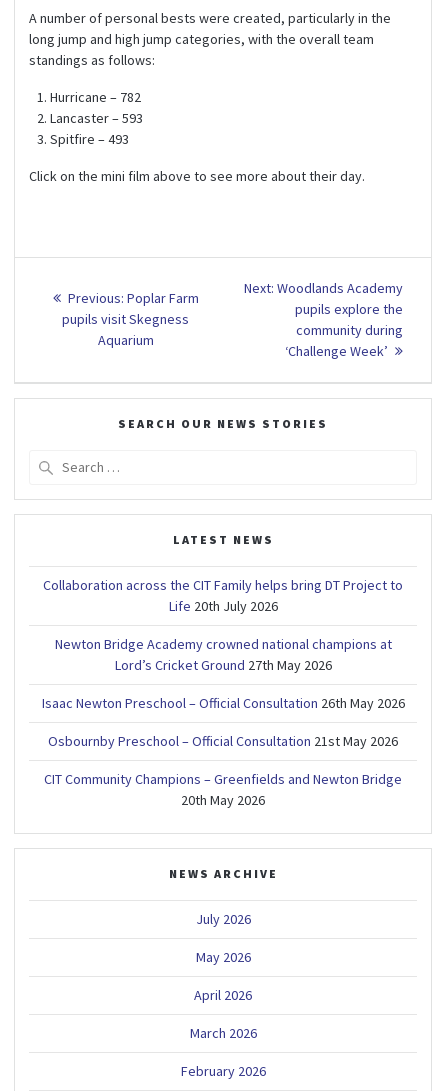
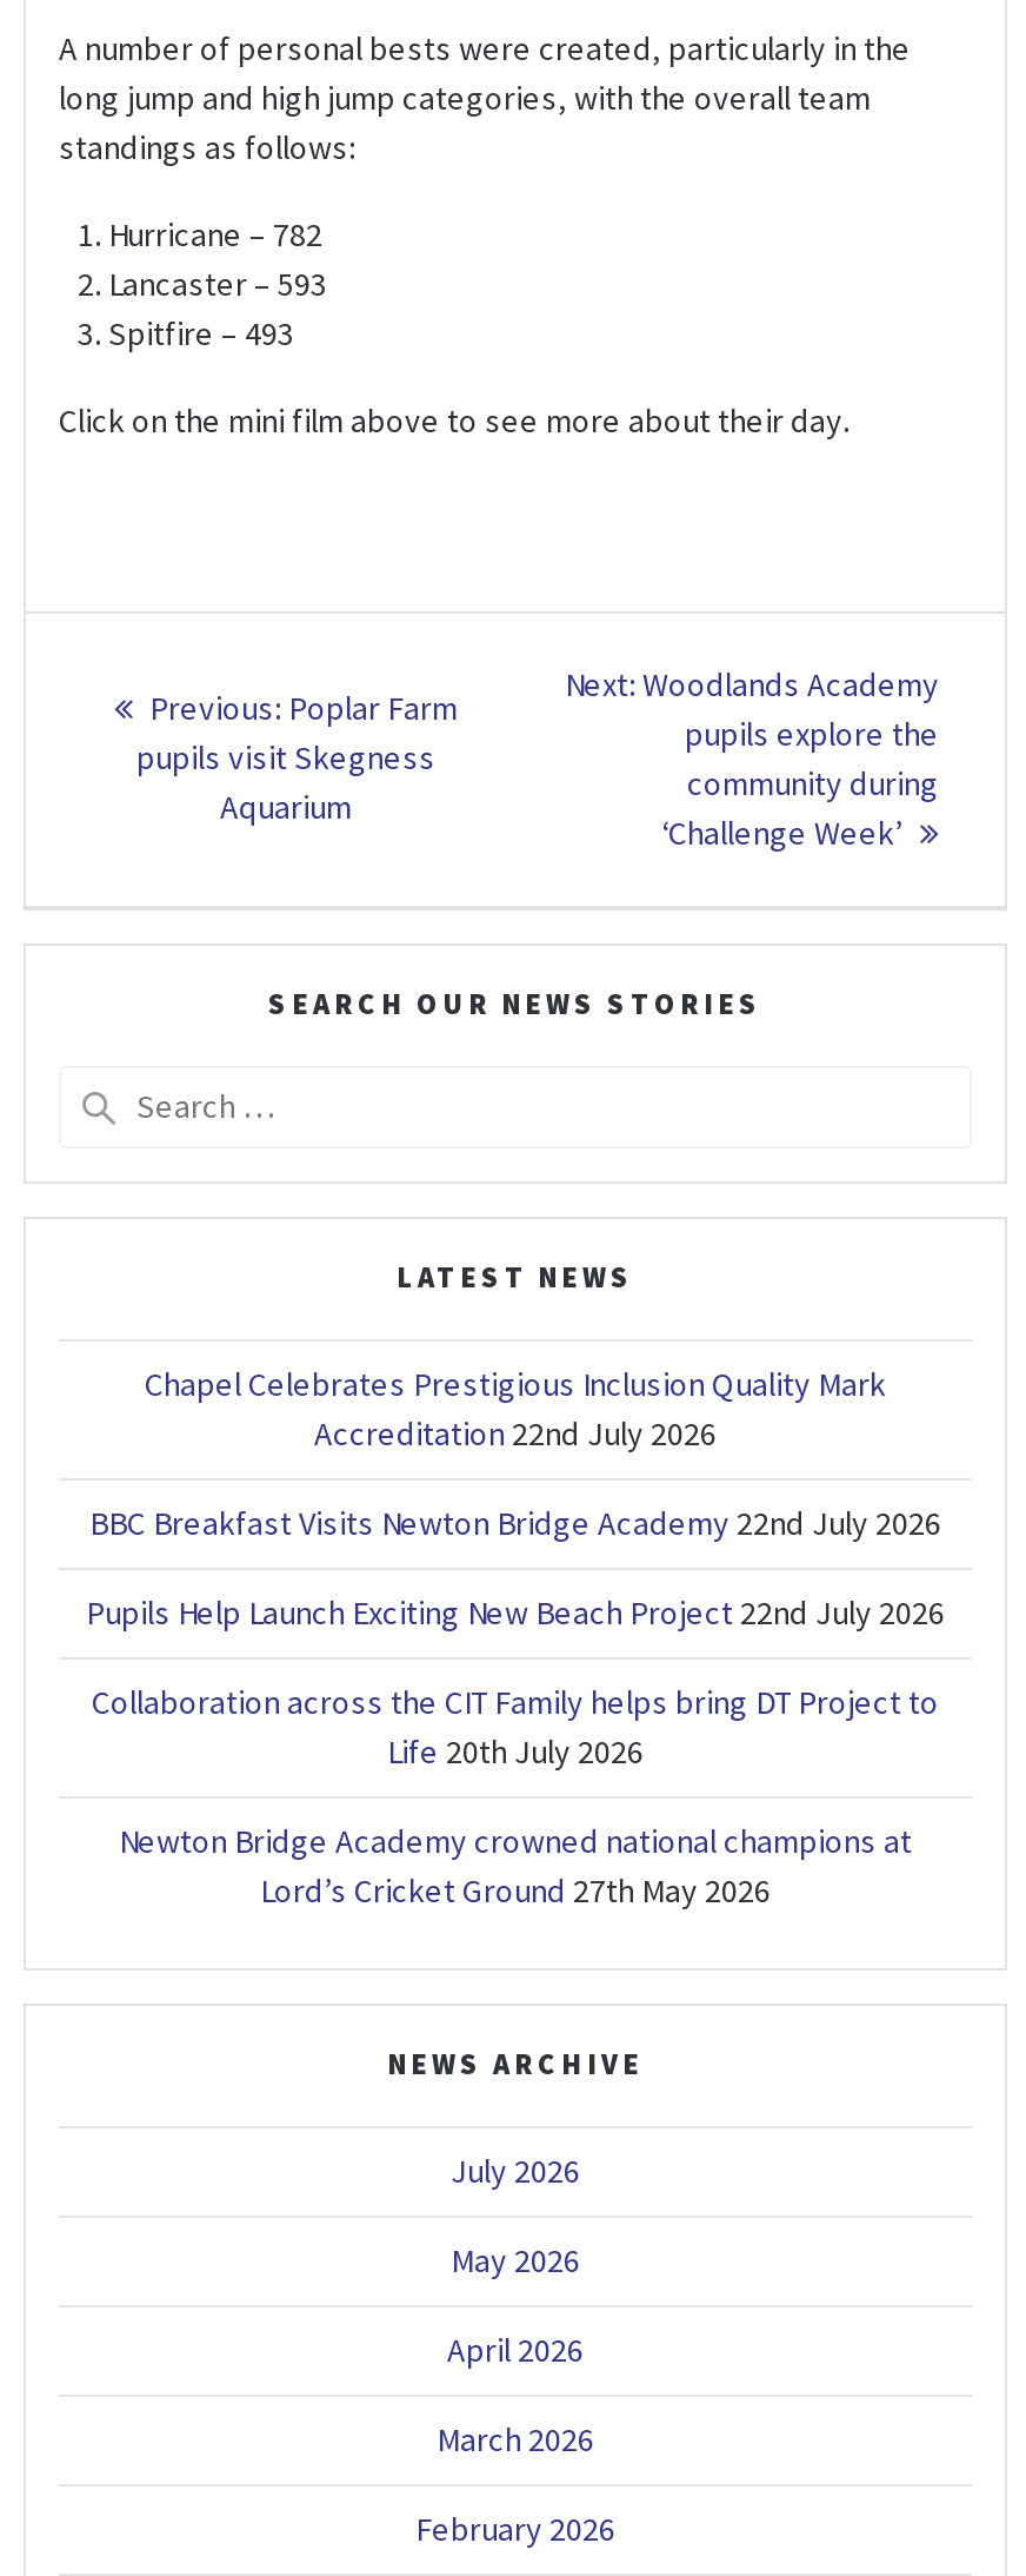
+ Chapel Celebrates Prestigious Inclusion Quality Mark
+ Accreditation 22nd July 2026
+ BBC Breakfast Visits Newton Bridge Academy 22nd July 2026
+ Pupils Help Launch Exciting New Beach Project 22nd July 2026

moved down: Collaboration across the CIT Family helps bring DT Project to | Life 20th July 2026 | Newton Bridge Academy crowned national champions at | Lord’s Cricket Ground 27th May 2026

- Isaac Newton Preschool – Official Consultation 26th May 2026
- Osbournby Preschool – Official Consultation 21st May 2026
- CIT Community Champions – Greenfields and Newton Bridge
- 20th May 2026
